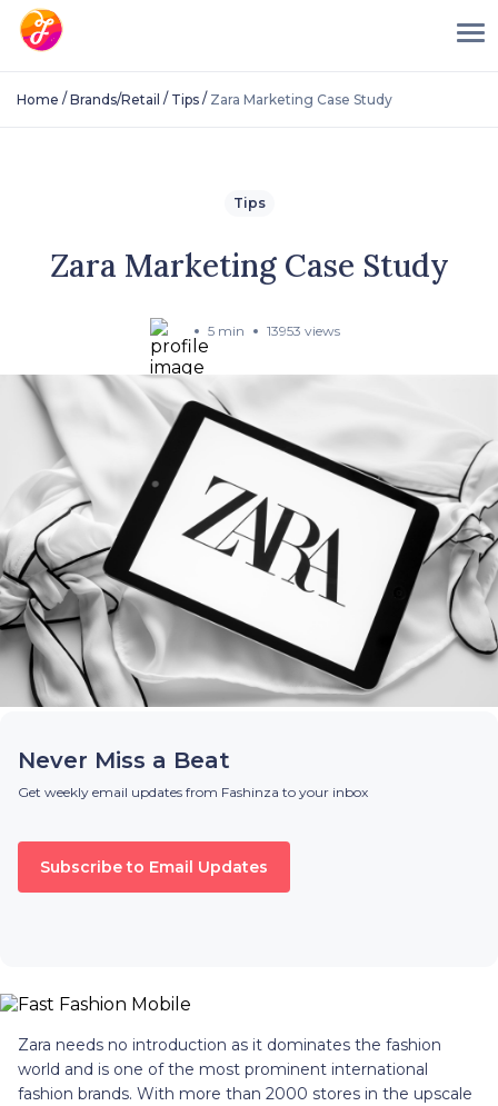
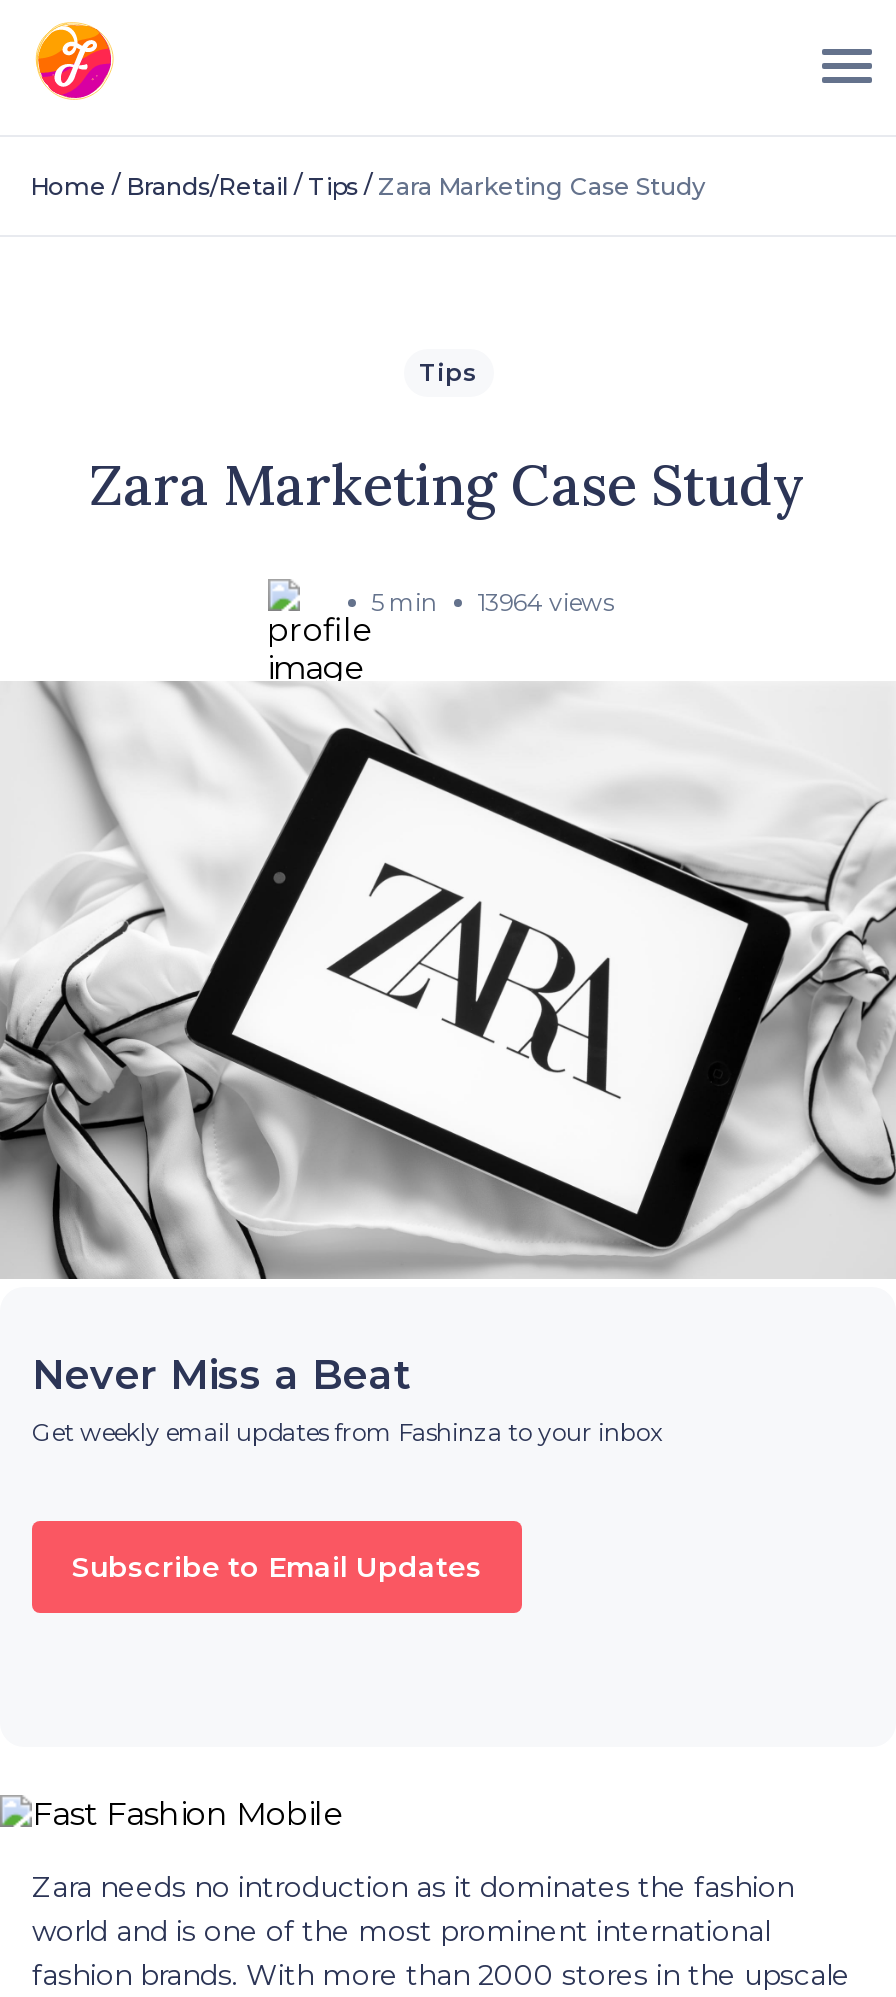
- 5 min 13953 views
+ 5 min 13964 views
